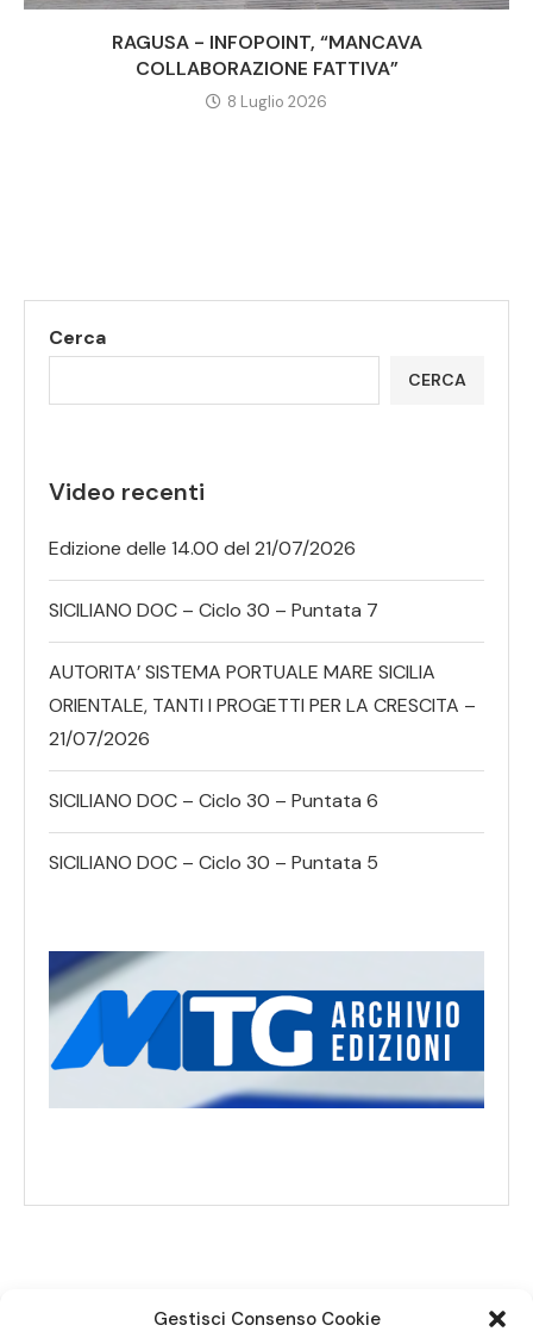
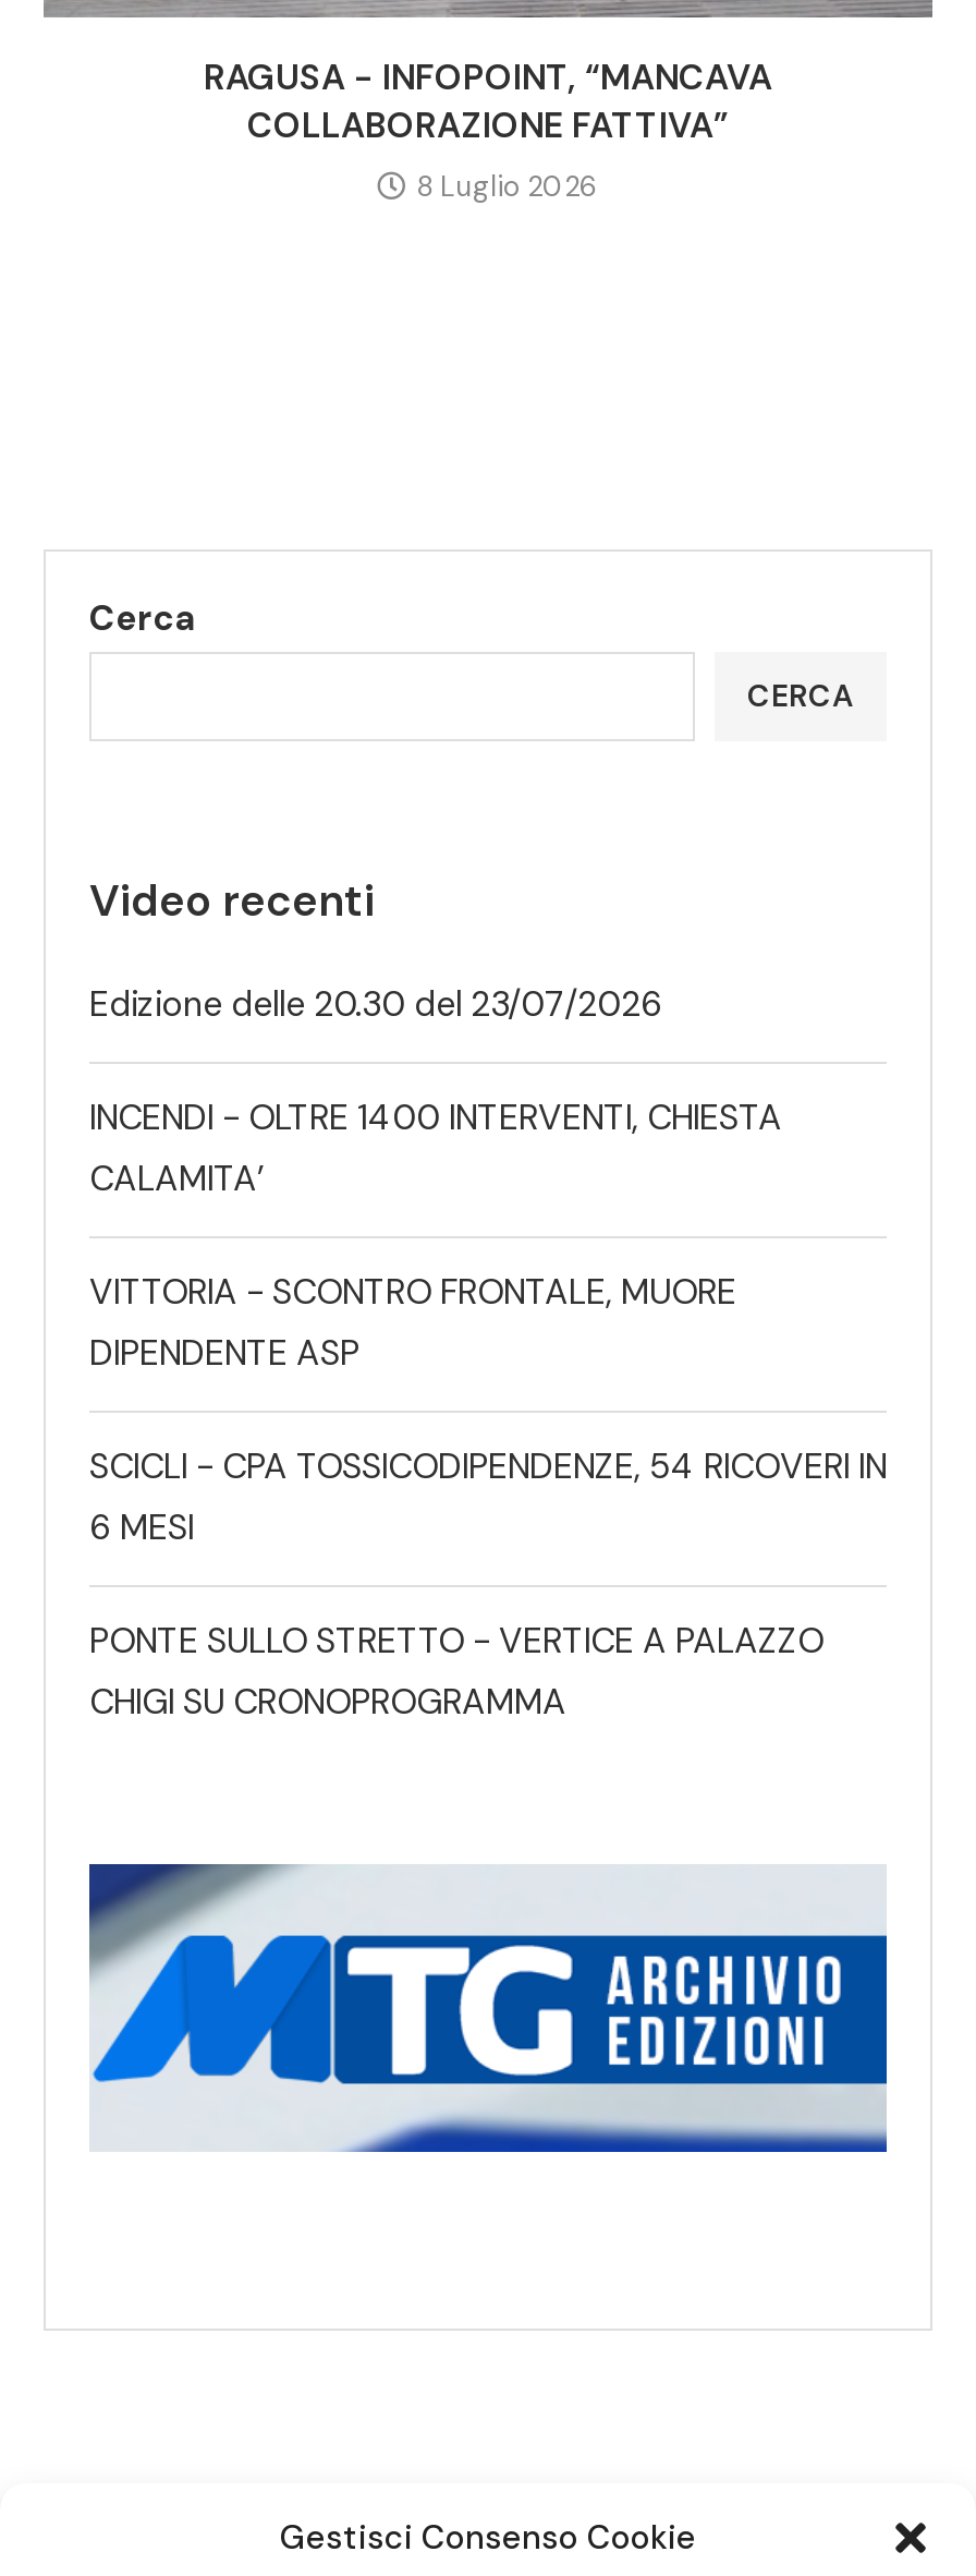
- Edizione delle 14.00 del 21/07/2026
+ Edizione delle 20.30 del 23/07/2026

- SICILIANO DOC – Ciclo 30 – Puntata 7
+ INCENDI - OLTRE 1400 INTERVENTI, CHIESTA
+ CALAMITA’

- AUTORITA’ SISTEMA PORTUALE MARE SICILIA
- ORIENTALE, TANTI I PROGETTI PER LA CRESCITA –
- 21/07/2026
+ VITTORIA - SCONTRO FRONTALE, MUORE
+ DIPENDENTE ASP

- SICILIANO DOC – Ciclo 30 – Puntata 6
+ SCICLI - CPA TOSSICODIPENDENZE, 54 RICOVERI IN
+ 6 MESI

- SICILIANO DOC – Ciclo 30 – Puntata 5
+ PONTE SULLO STRETTO - VERTICE A PALAZZO
+ CHIGI SU CRONOPROGRAMMA
